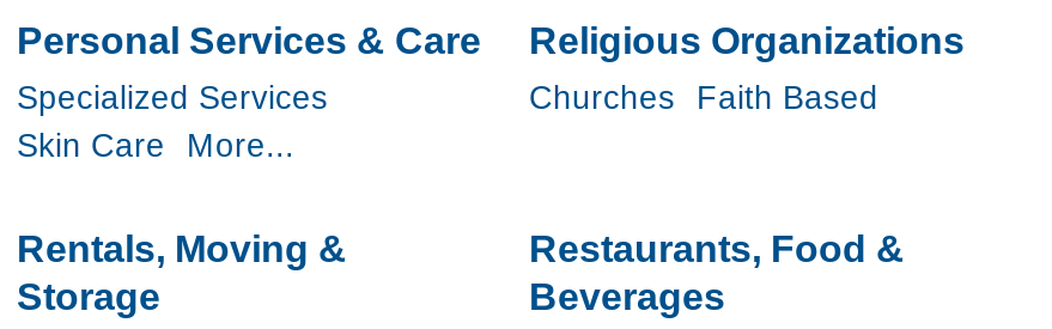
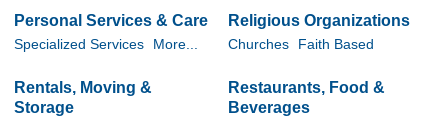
- Specialized Services
- Skin Care More...
+ Specialized Services More...
